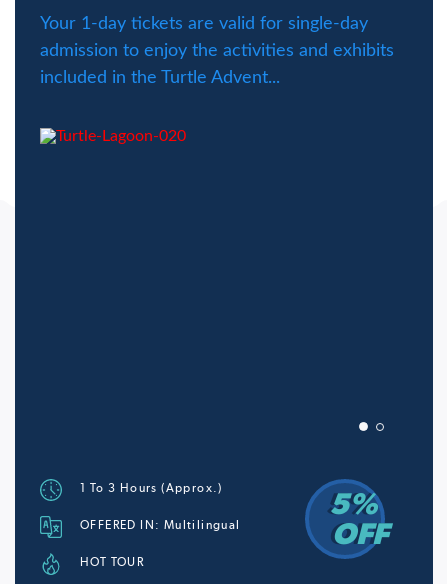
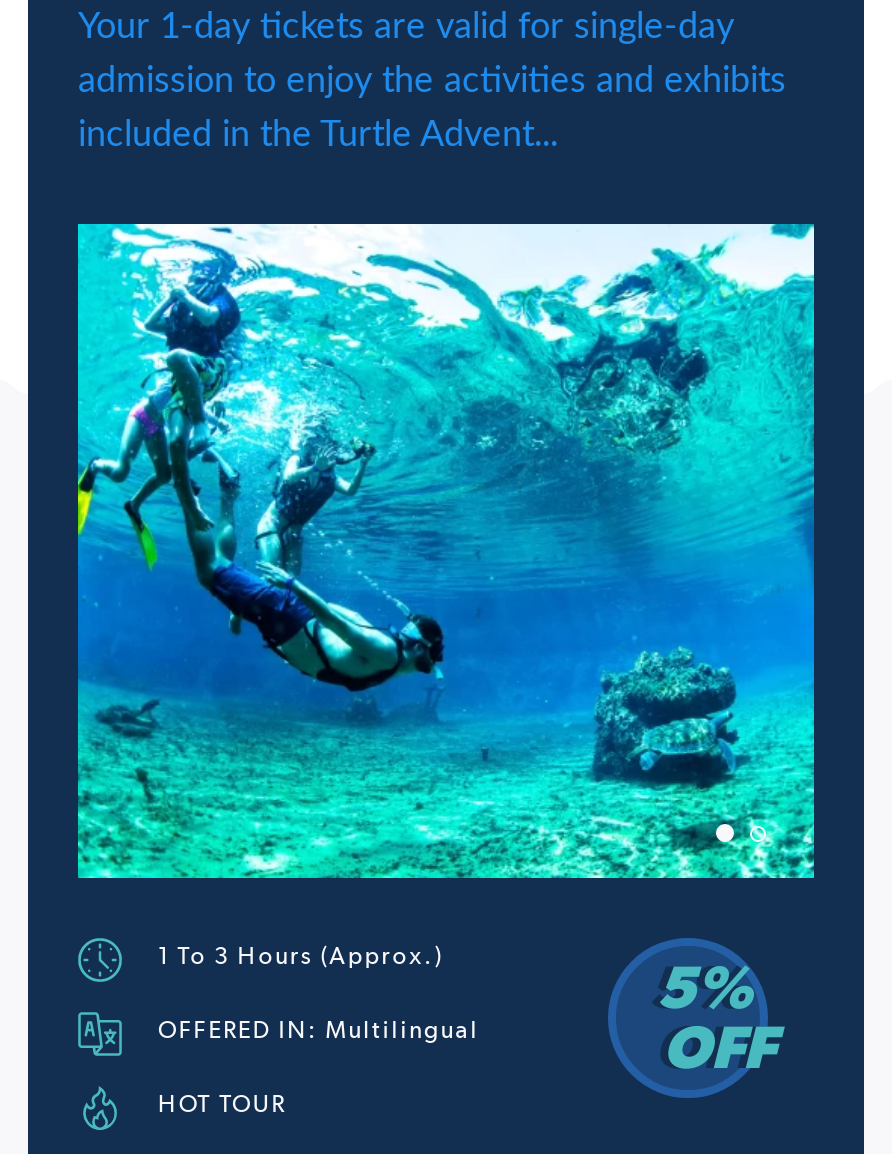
+ [image]
